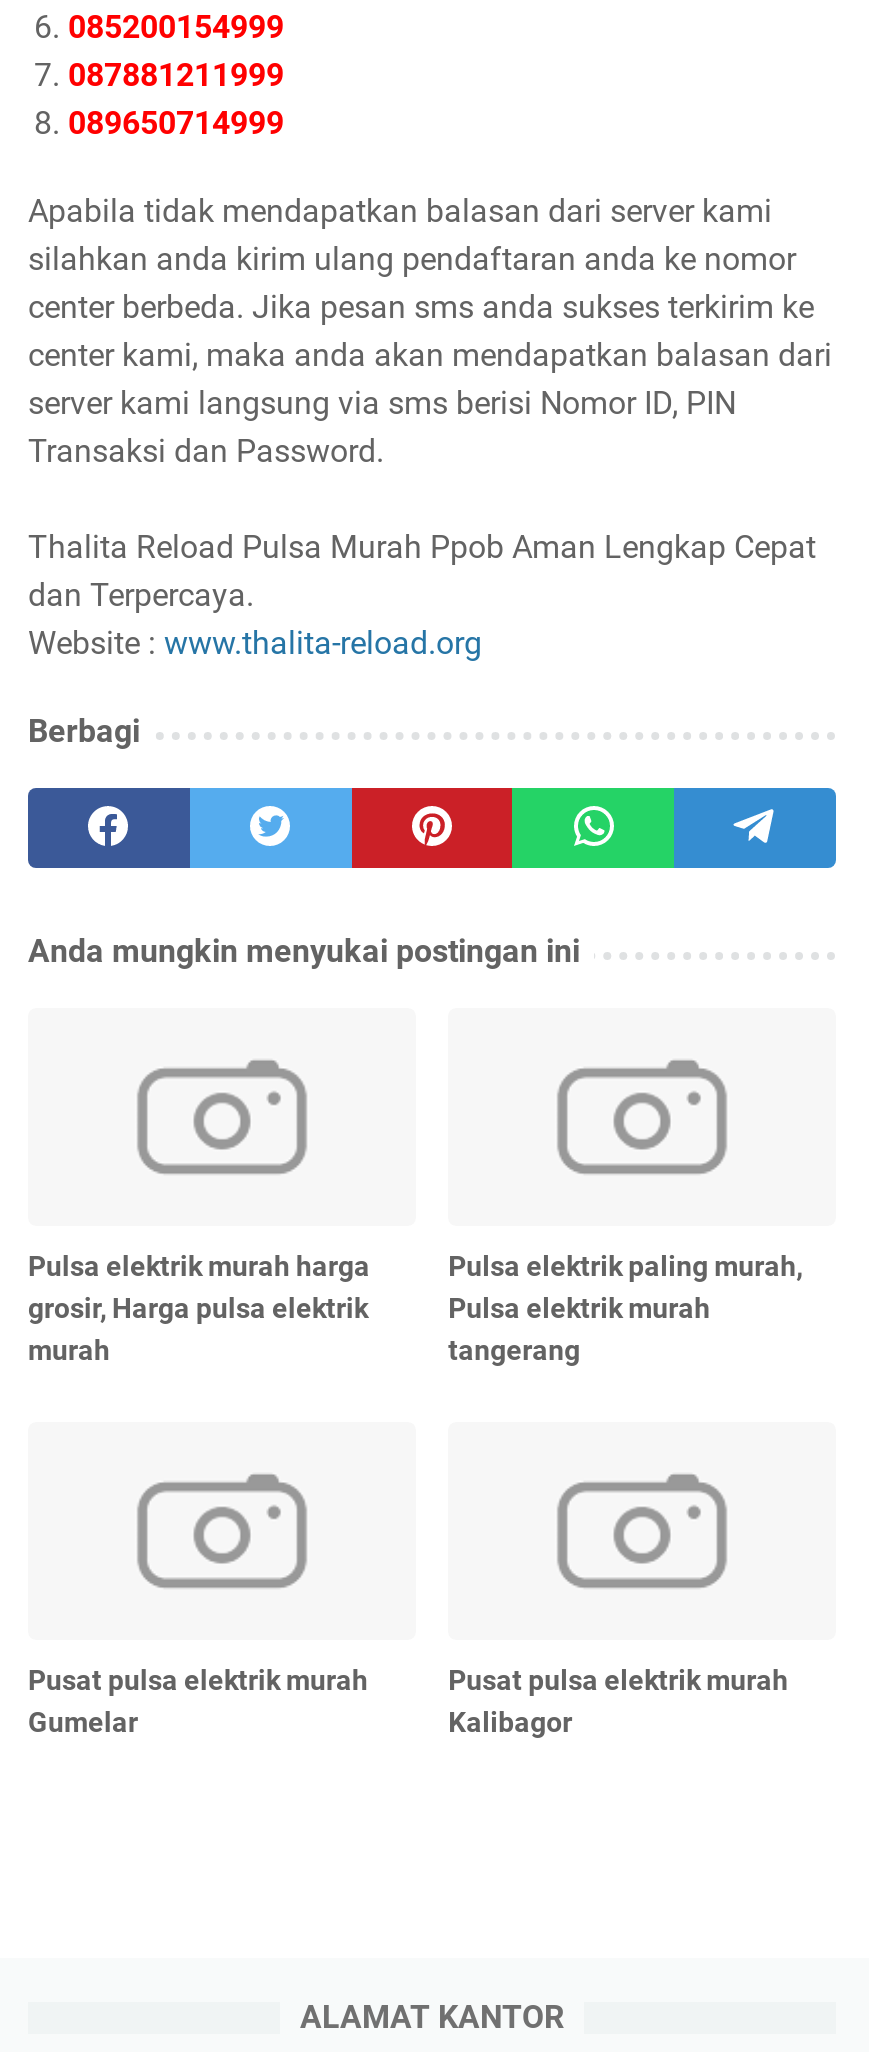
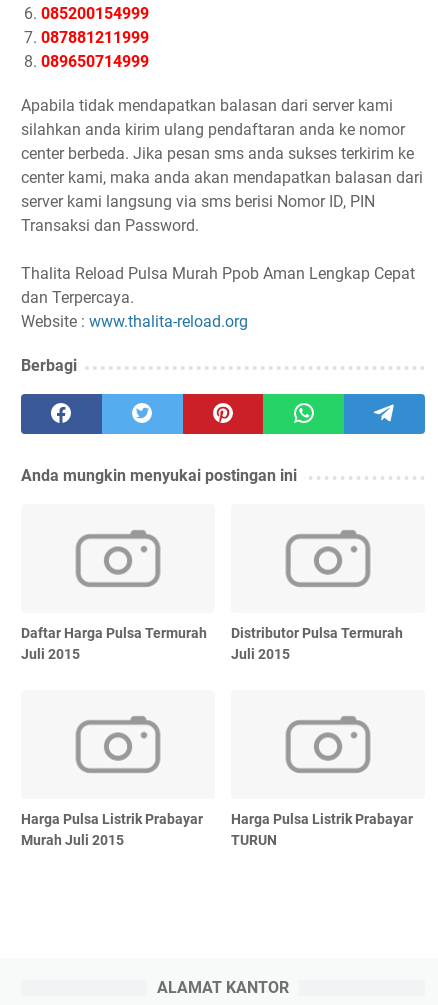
- Pulsa elektrik murah harga
- grosir, Harga pulsa elektrik
- murah
+ Daftar Harga Pulsa Termurah
+ Juli 2015

- Pulsa elektrik paling murah,
- Pulsa elektrik murah
- tangerang
+ Distributor Pulsa Termurah
+ Juli 2015

- Pusat pulsa elektrik murah
- Gumelar
+ Harga Pulsa Listrik Prabayar
+ Murah Juli 2015

- Pusat pulsa elektrik murah
- Kalibagor
+ Harga Pulsa Listrik Prabayar
+ TURUN
